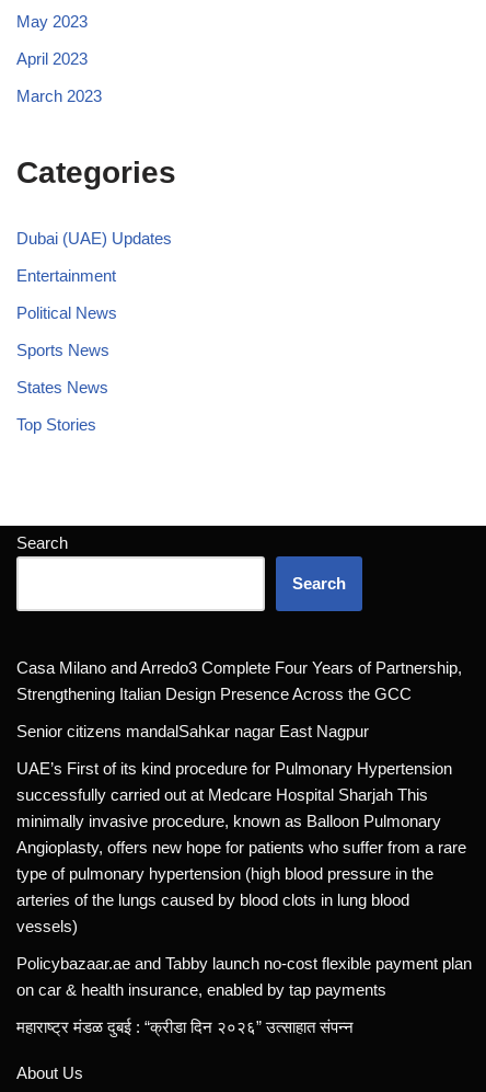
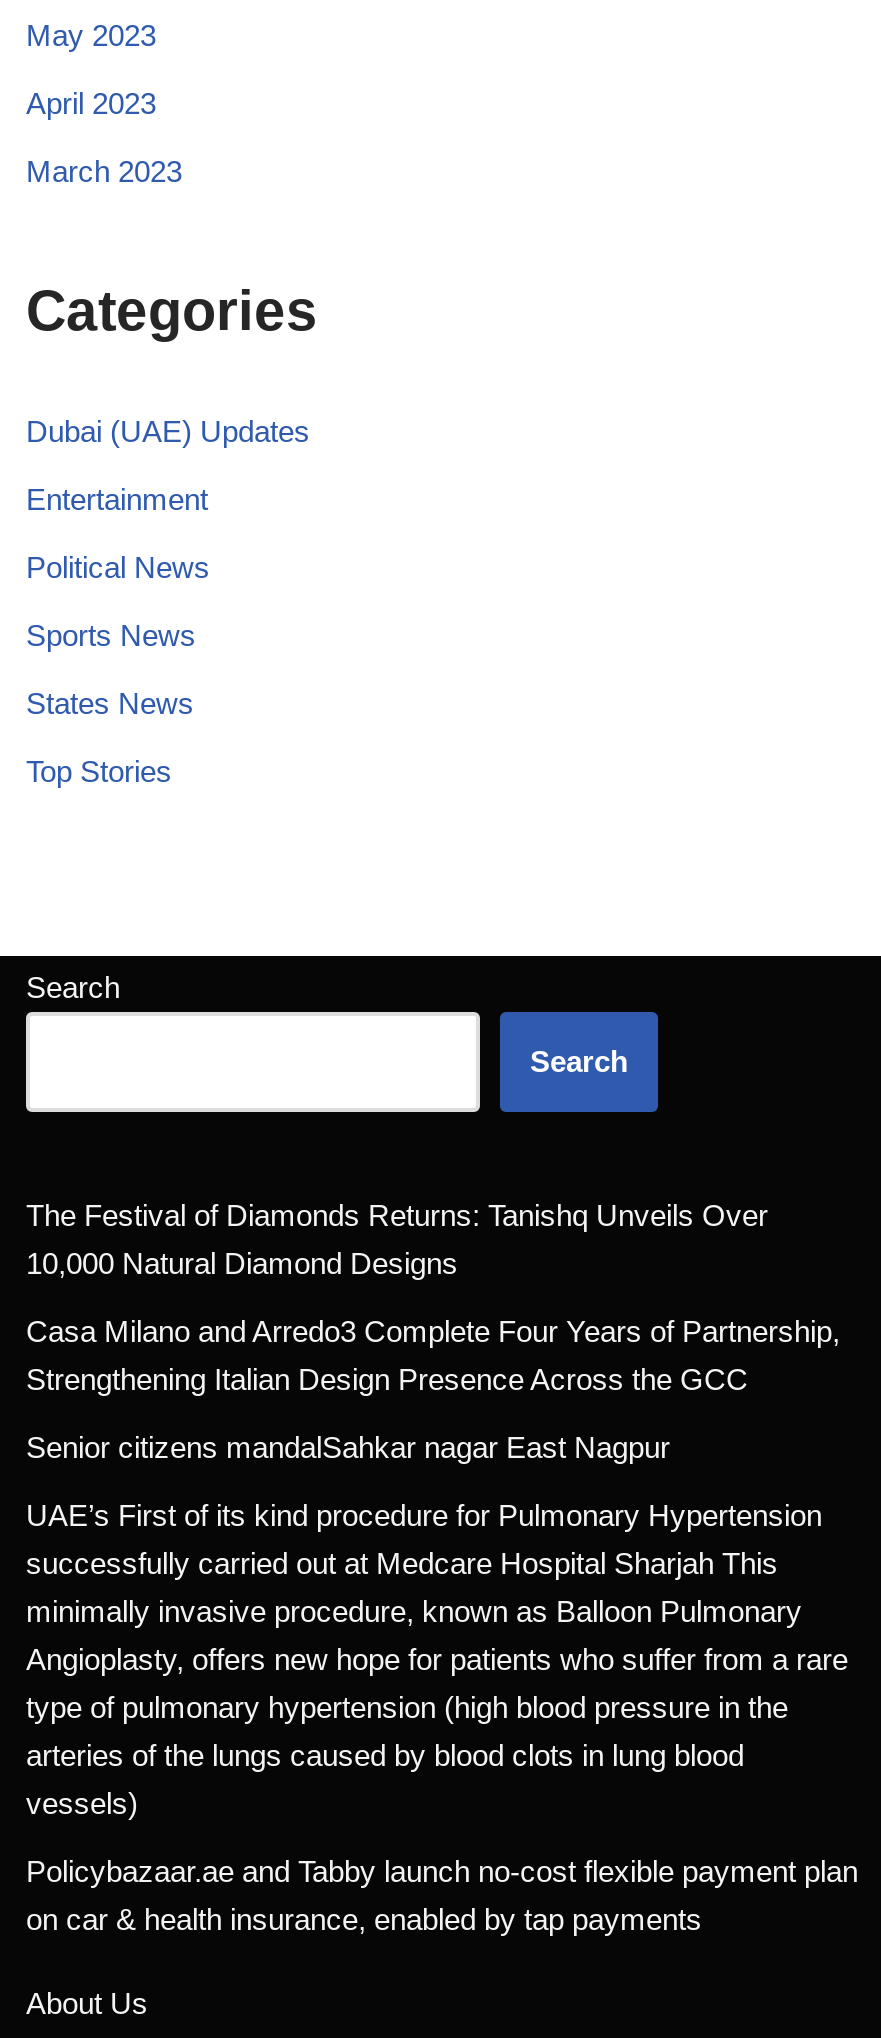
+ The Festival of Diamonds Returns: Tanishq Unveils Over
+ 10,000 Natural Diamond Designs

moved down: Casa Milano and Arredo3 Complete Four Years of Partnership, | Strengthening Italian Design Presence Across the GCC | Senior citizens mandalSahkar nagar East Nagpur | ... | Policybazaar.ae and Tabby launch no-cost flexible payment plan | on car & health insurance, enabled by tap payments

- महाराष्ट्र मंडळ दुबई : “क्रीडा दिन २०२६” उत्साहात संपन्न
